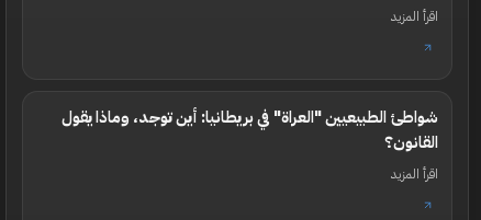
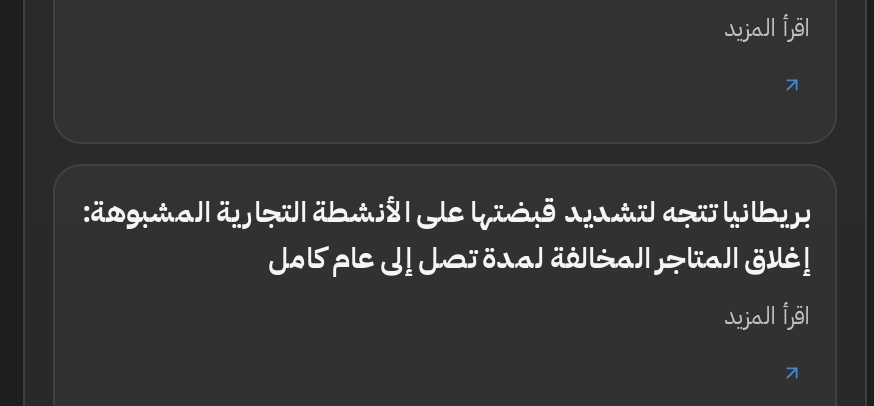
- شواطئ الطبيعيين "العراة" في بريطانيا: أين توجد، وماذا يقول
- القانون؟
+ بريطانيا تتجه لتشديد قبضتها على الأنشطة التجارية المشبوهة:
+ إغلاق المتاجر المخالفة لمدة تصل إلى عام كامل
